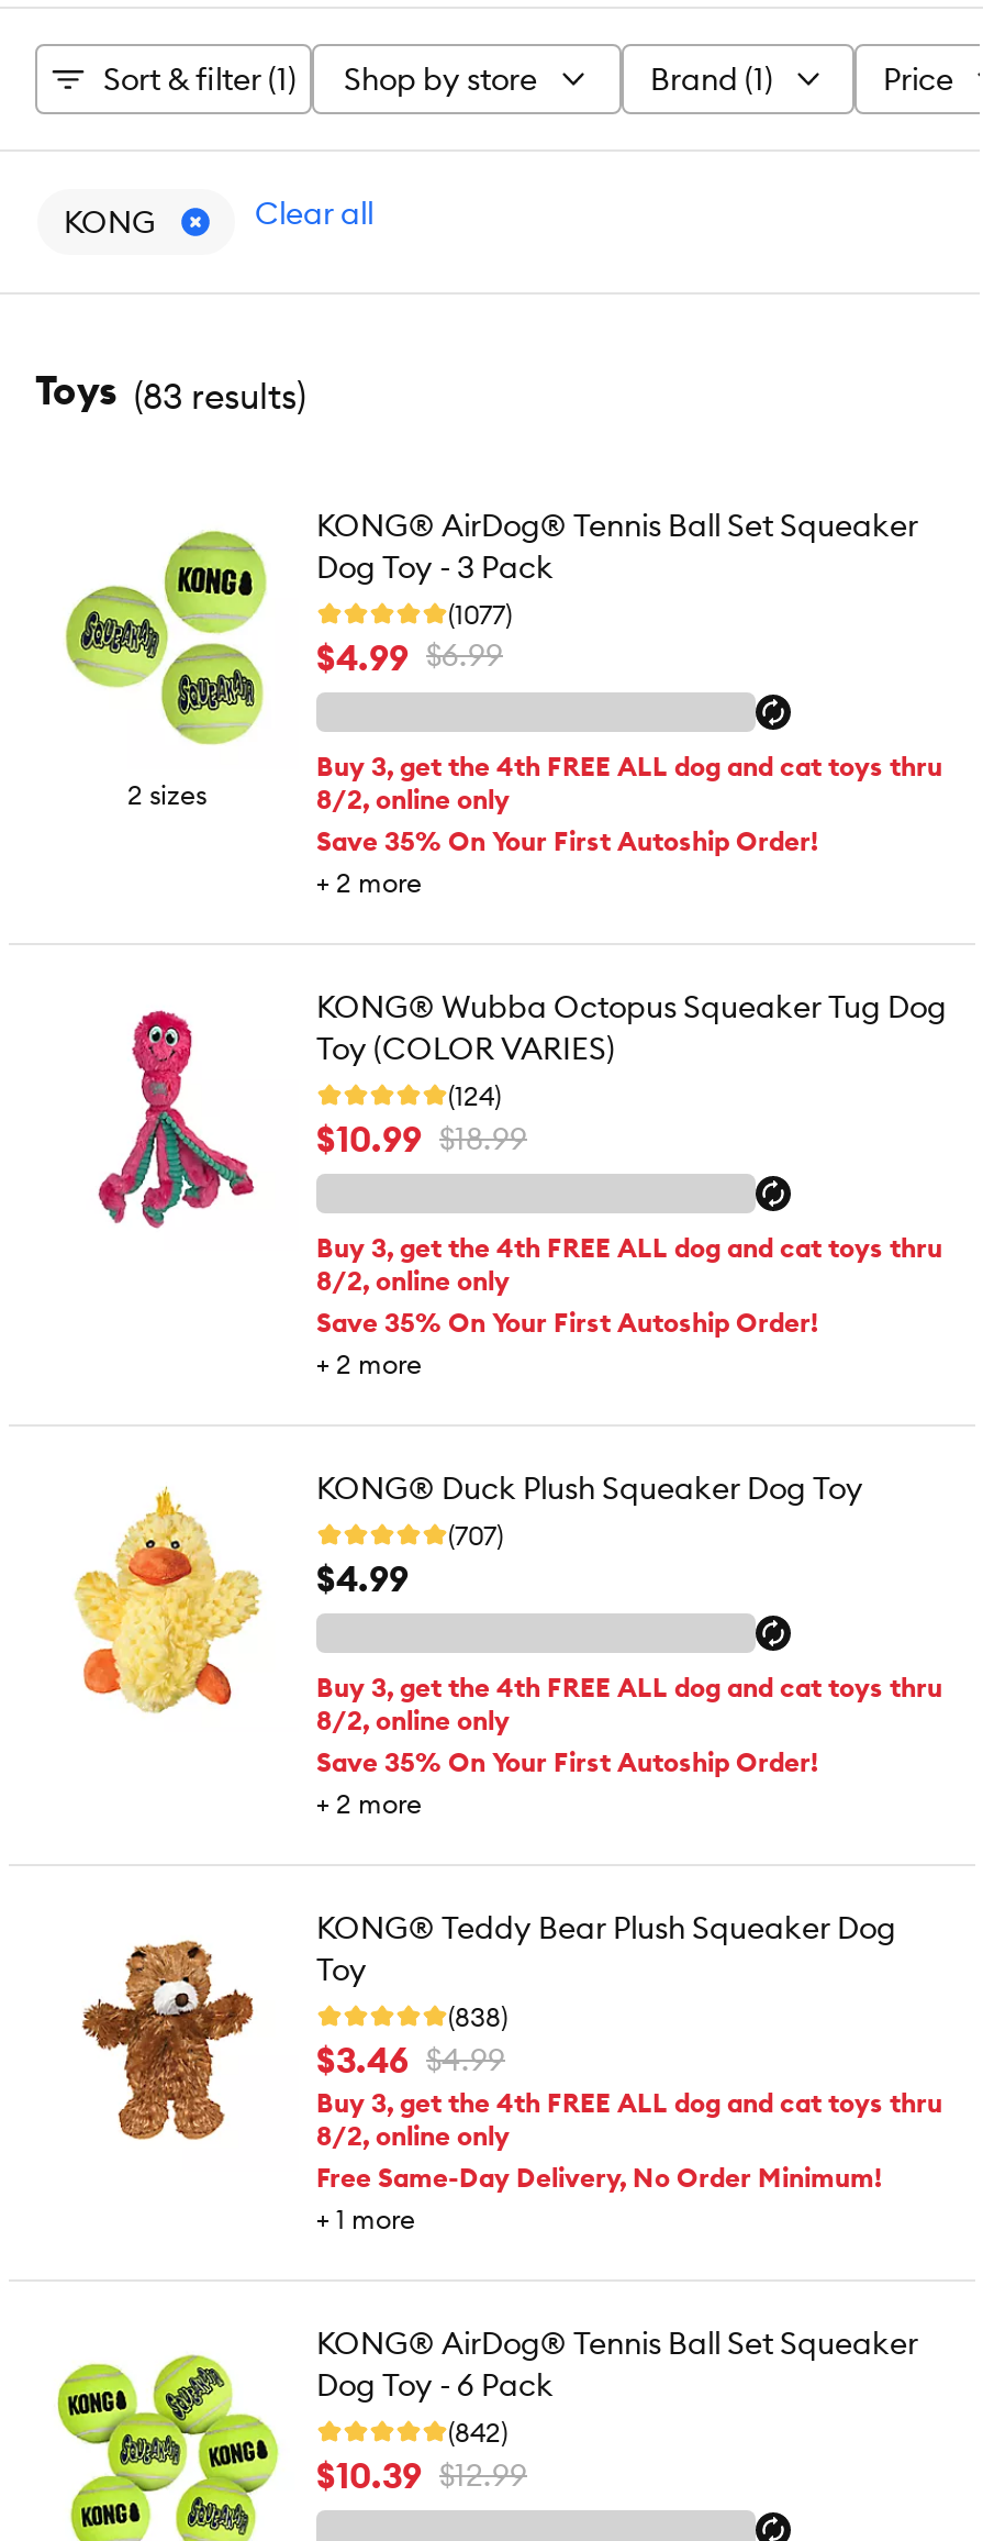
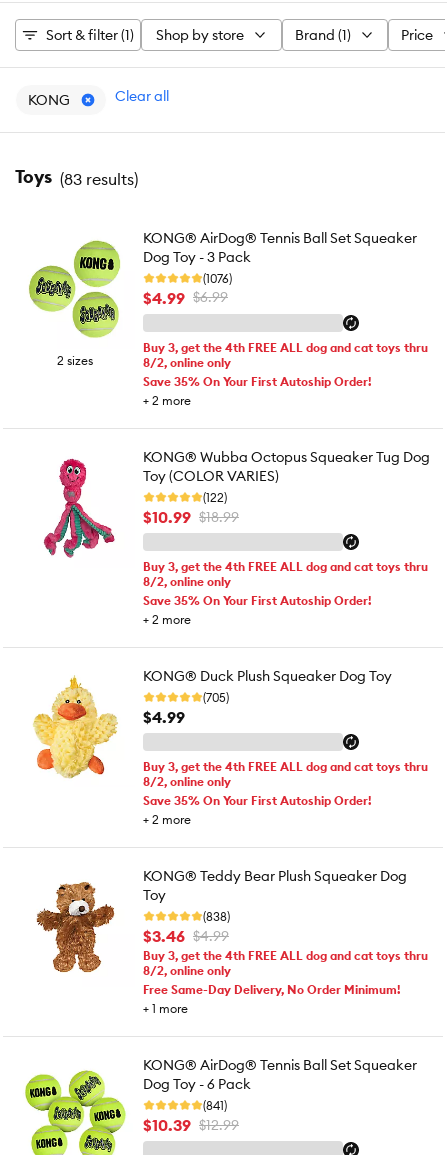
- (1077)
+ (1076)

- (124)
+ (122)

- (707)
+ (705)

- (842)
+ (841)
